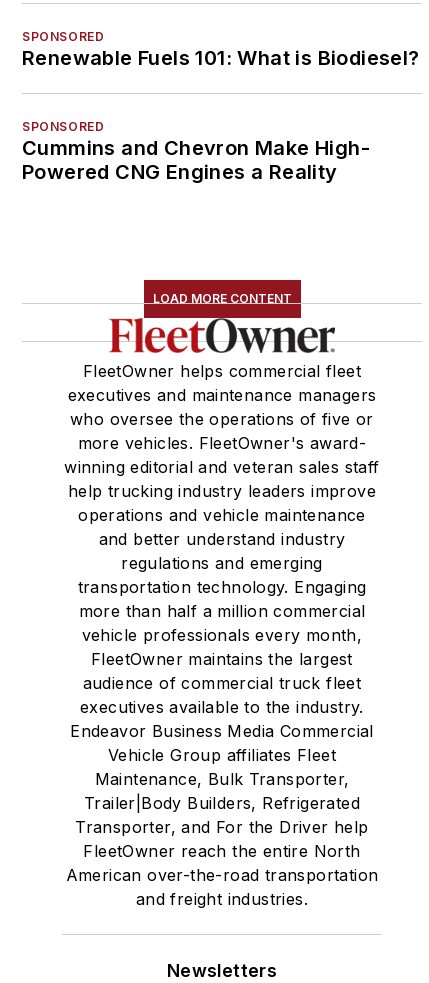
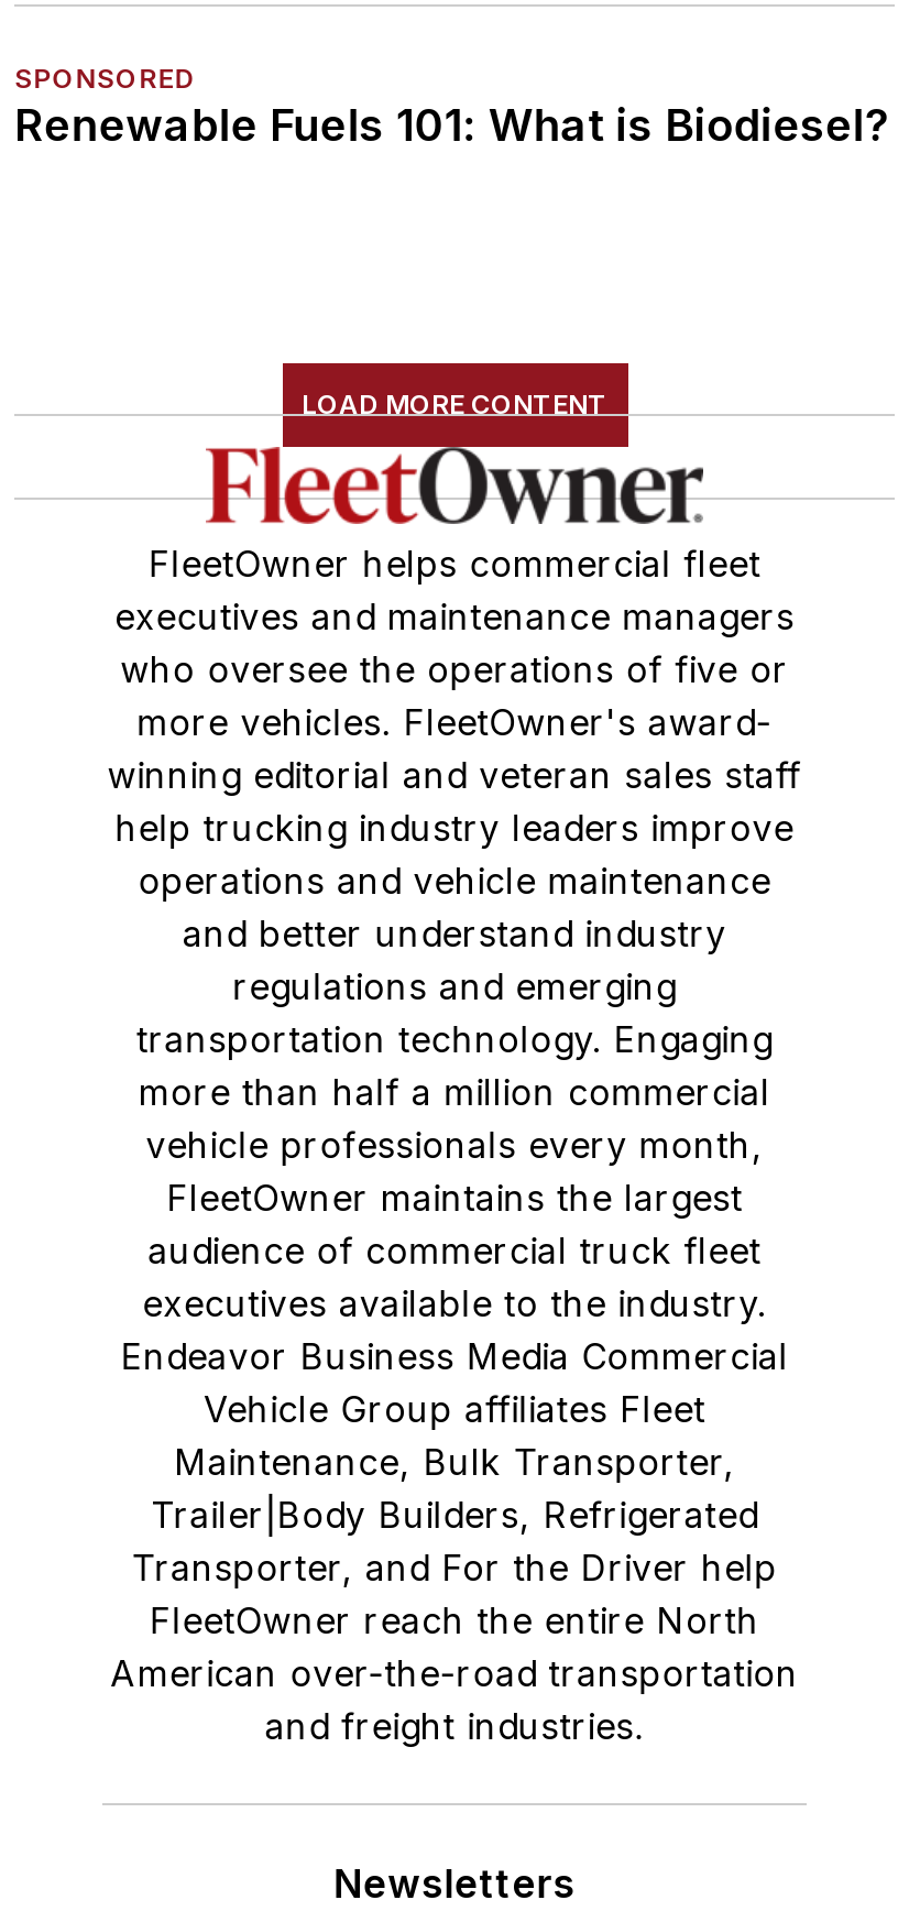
- SPONSORED
- Cummins and Chevron Make High-
- Powered CNG Engines a Reality
